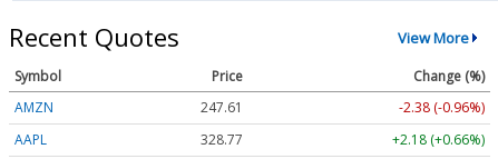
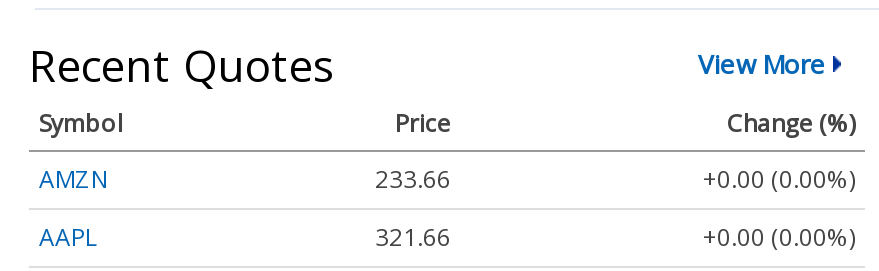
- 247.61
+ 233.66

- -2.38 (-0.96%)
+ +0.00 (0.00%)

- 328.77
+ 321.66

- +2.18 (+0.66%)
+ +0.00 (0.00%)
